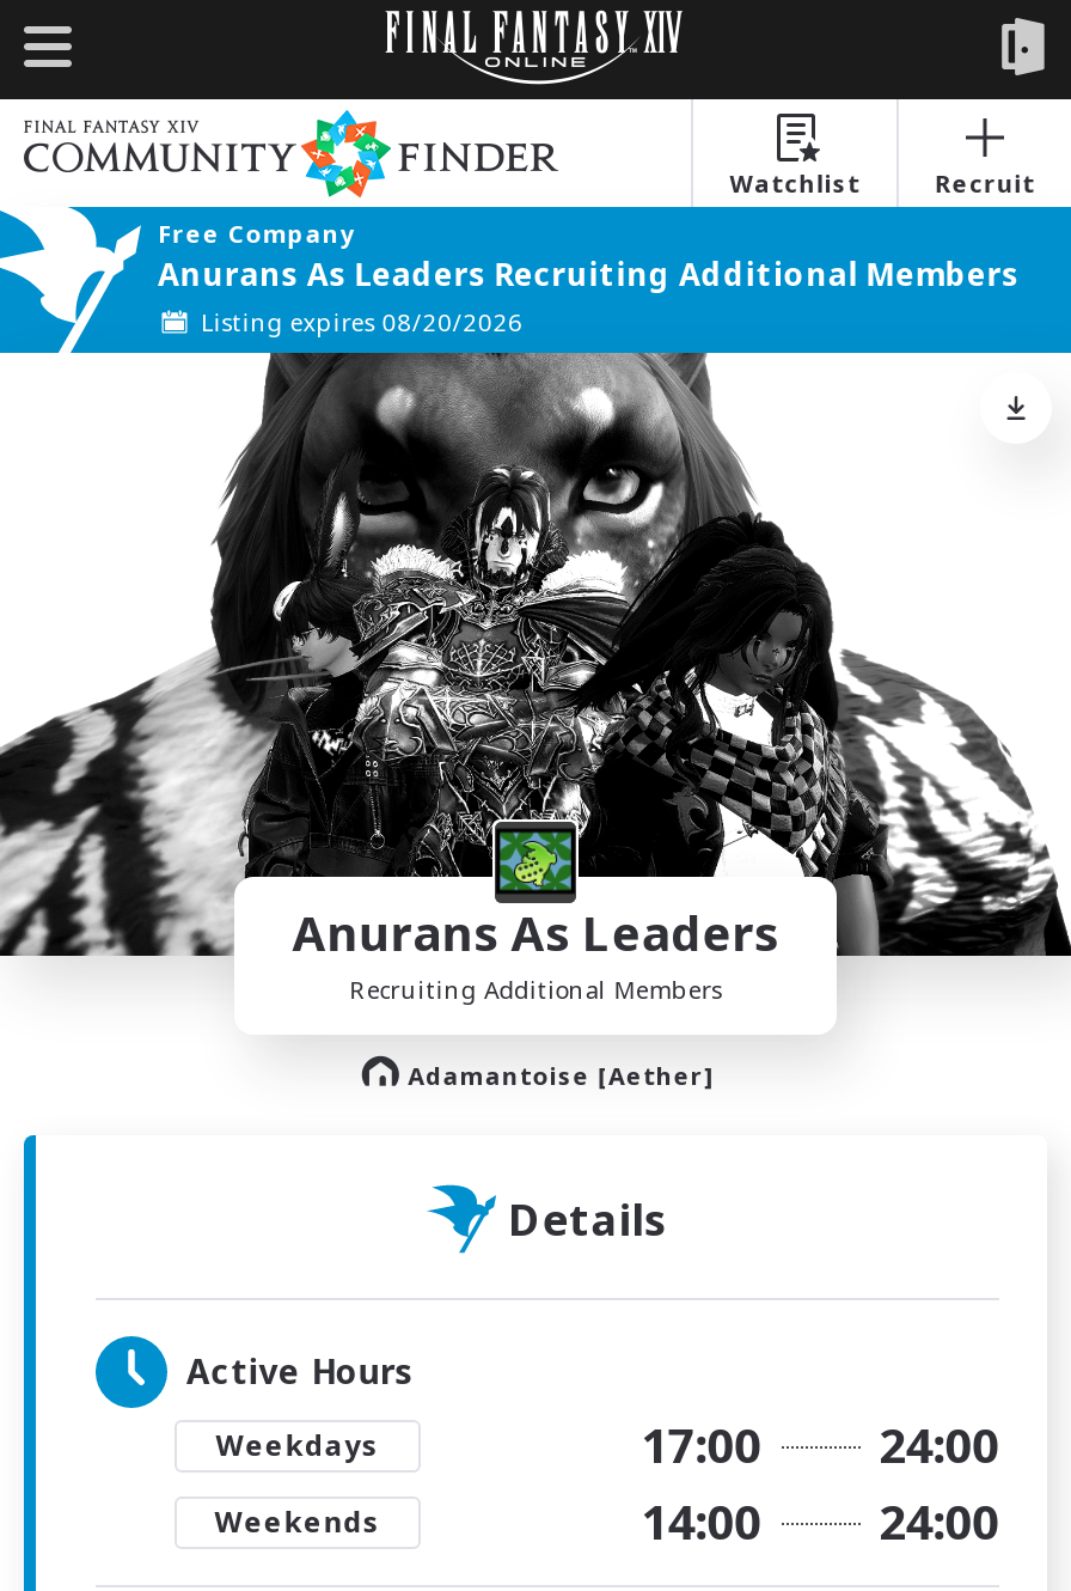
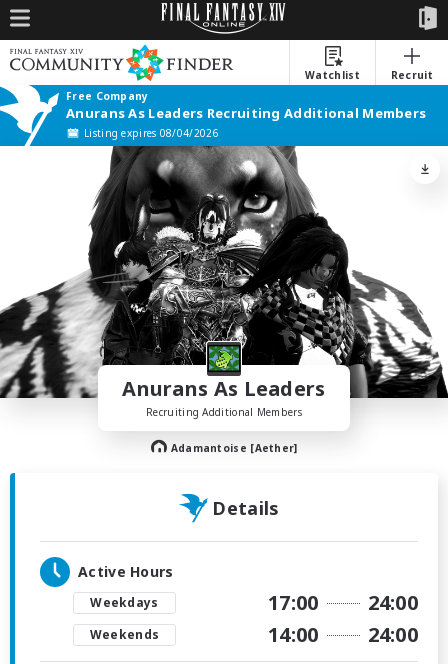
- Listing expires 08/20/2026
+ Listing expires 08/04/2026
